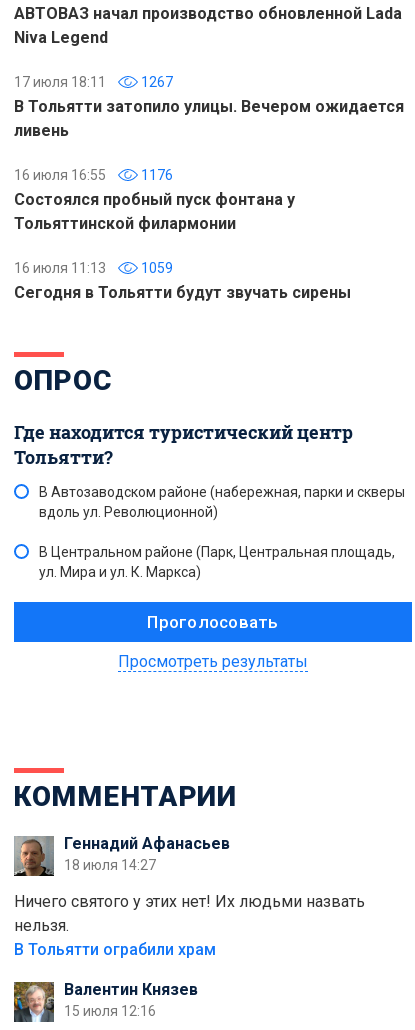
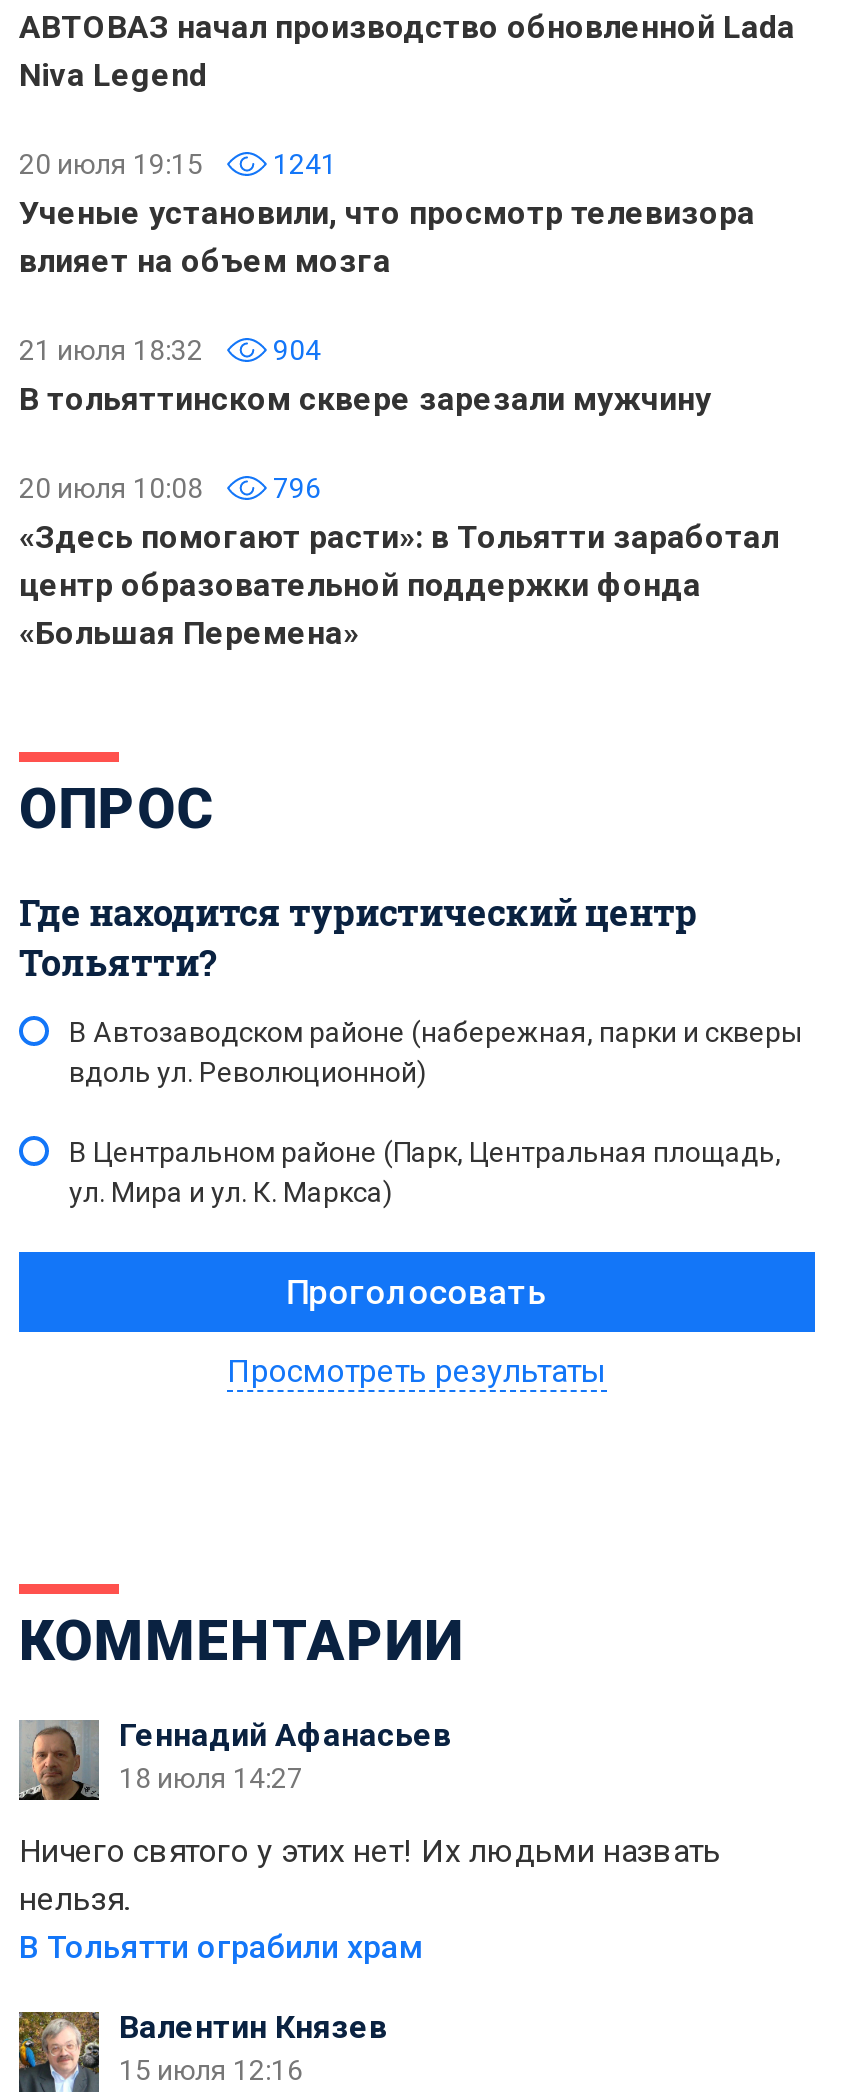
- 17 июля 18:11
- 1267
- В Тольятти затопило улицы. Вечером ожидается
- ливень
+ 20 июля 19:15
+ 1241
+ Ученые установили, что просмотр телевизора
+ влияет на объем мозга

- 16 июля 16:55
- 1176
- Состоялся пробный пуск фонтана у
- Тольяттинской филармонии
+ 21 июля 18:32
+ 904
+ В тольяттинском сквере зарезали мужчину

- 16 июля 11:13
- 1059
- Сегодня в Тольятти будут звучать сирены
+ 20 июля 10:08
+ 796
+ «Здесь помогают расти»: в Тольятти заработал
+ центр образовательной поддержки фонда
+ «Большая Перемена»
